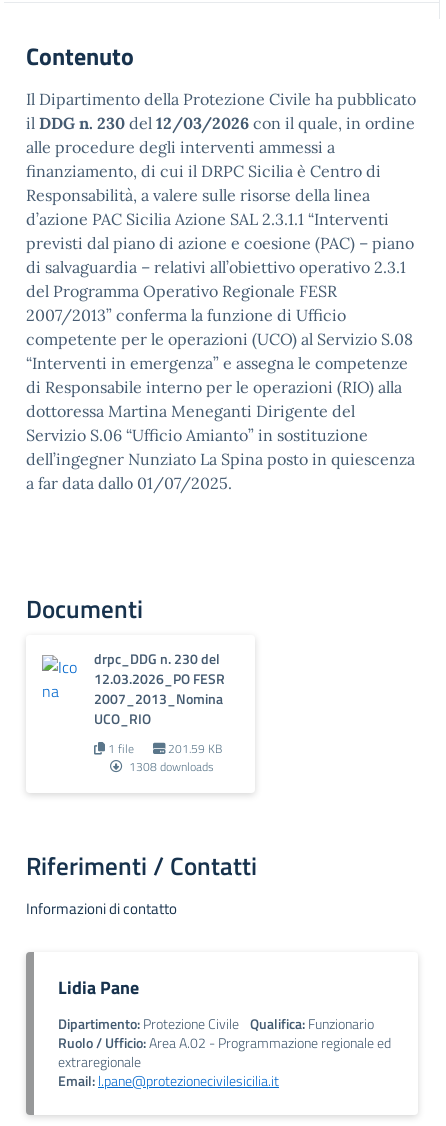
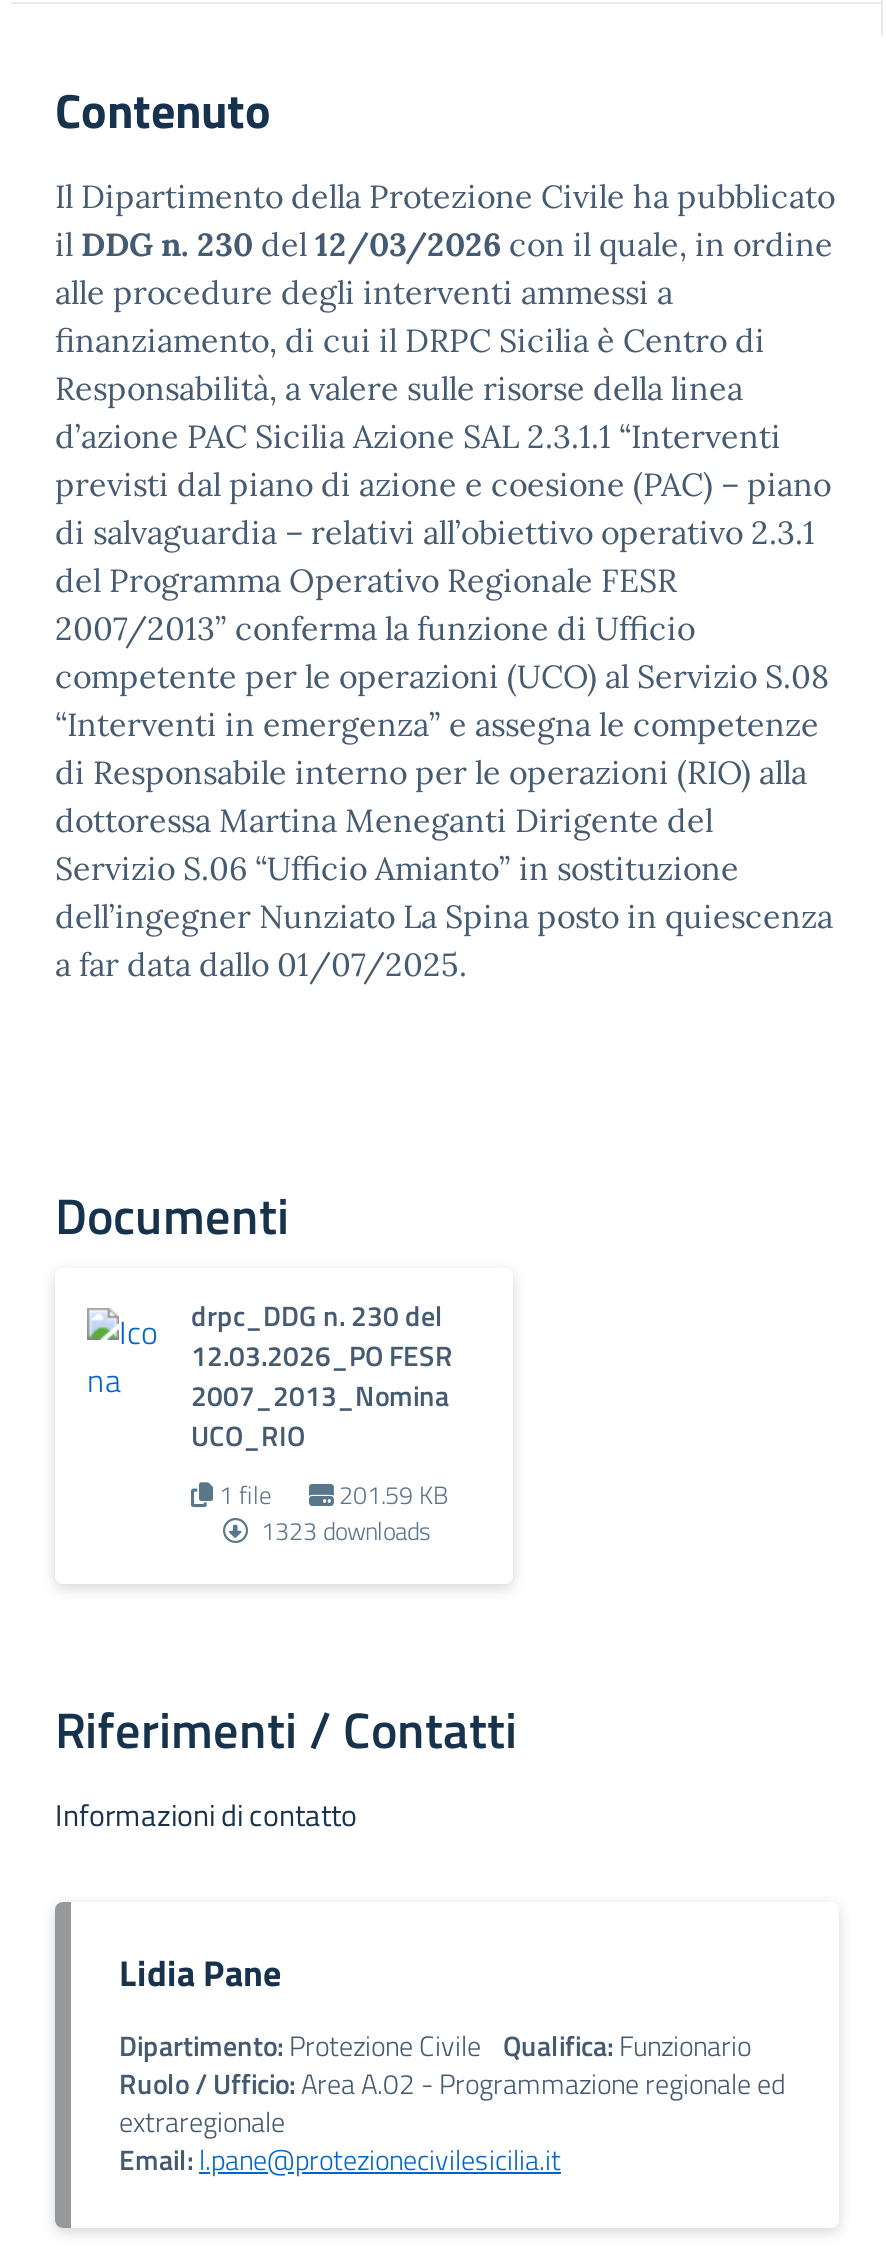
- 1308 downloads
+ 1323 downloads
